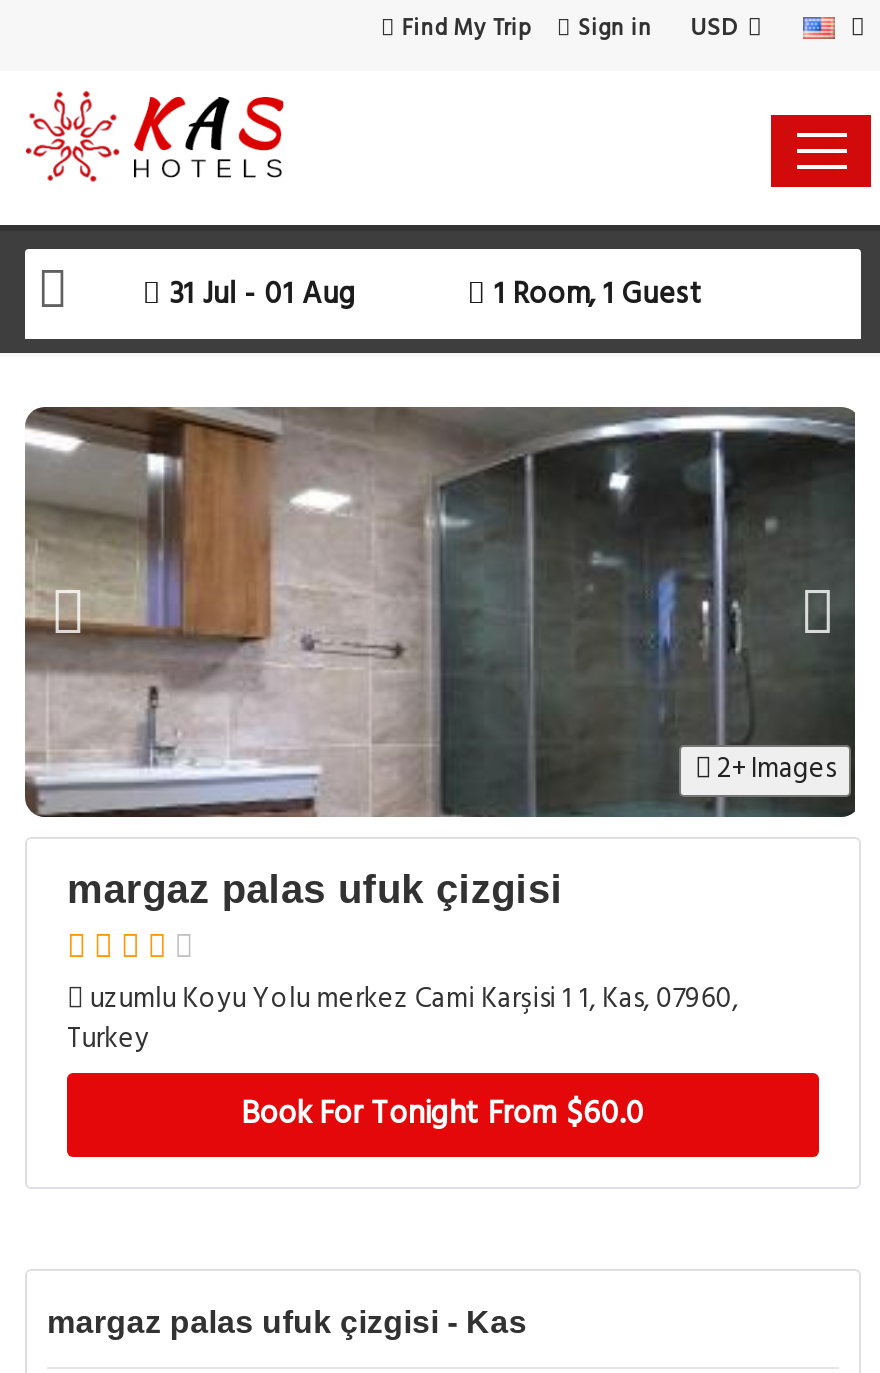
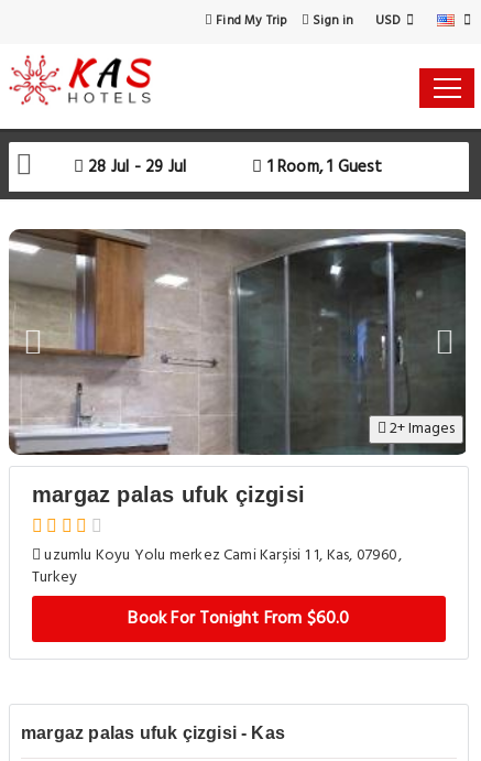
- 31 Jul - 01 Aug
+ 28 Jul - 29 Jul
